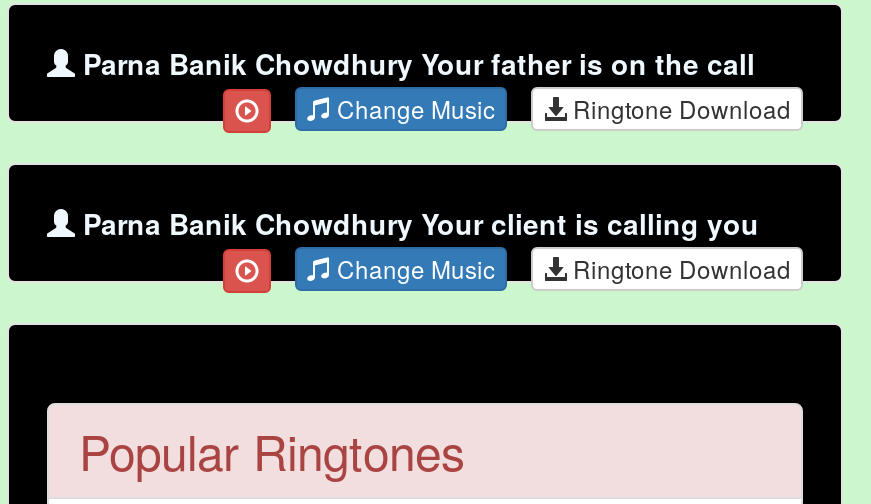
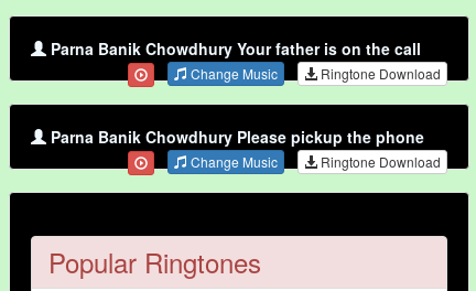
- Parna Banik Chowdhury Your client is calling you
+ Parna Banik Chowdhury Please pickup the phone
